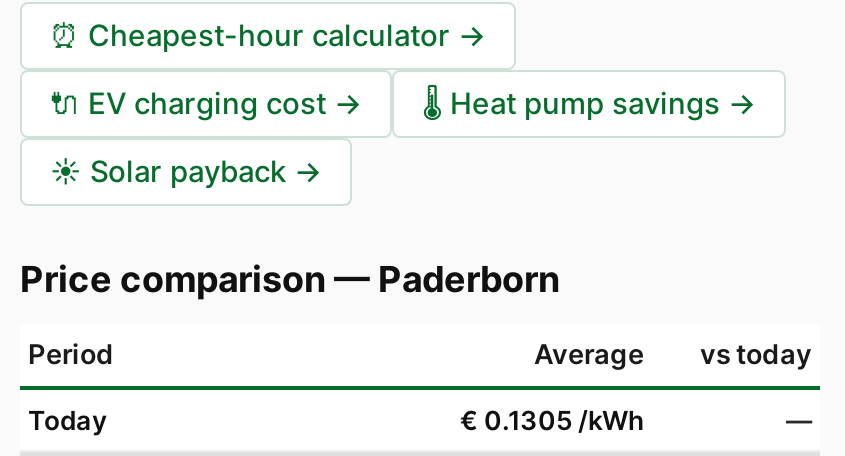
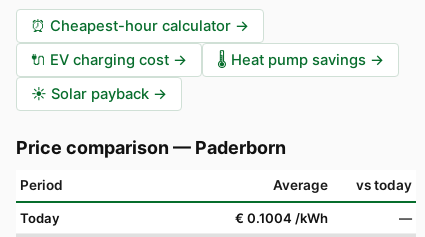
- € 0.1305 /kWh
+ € 0.1004 /kWh
